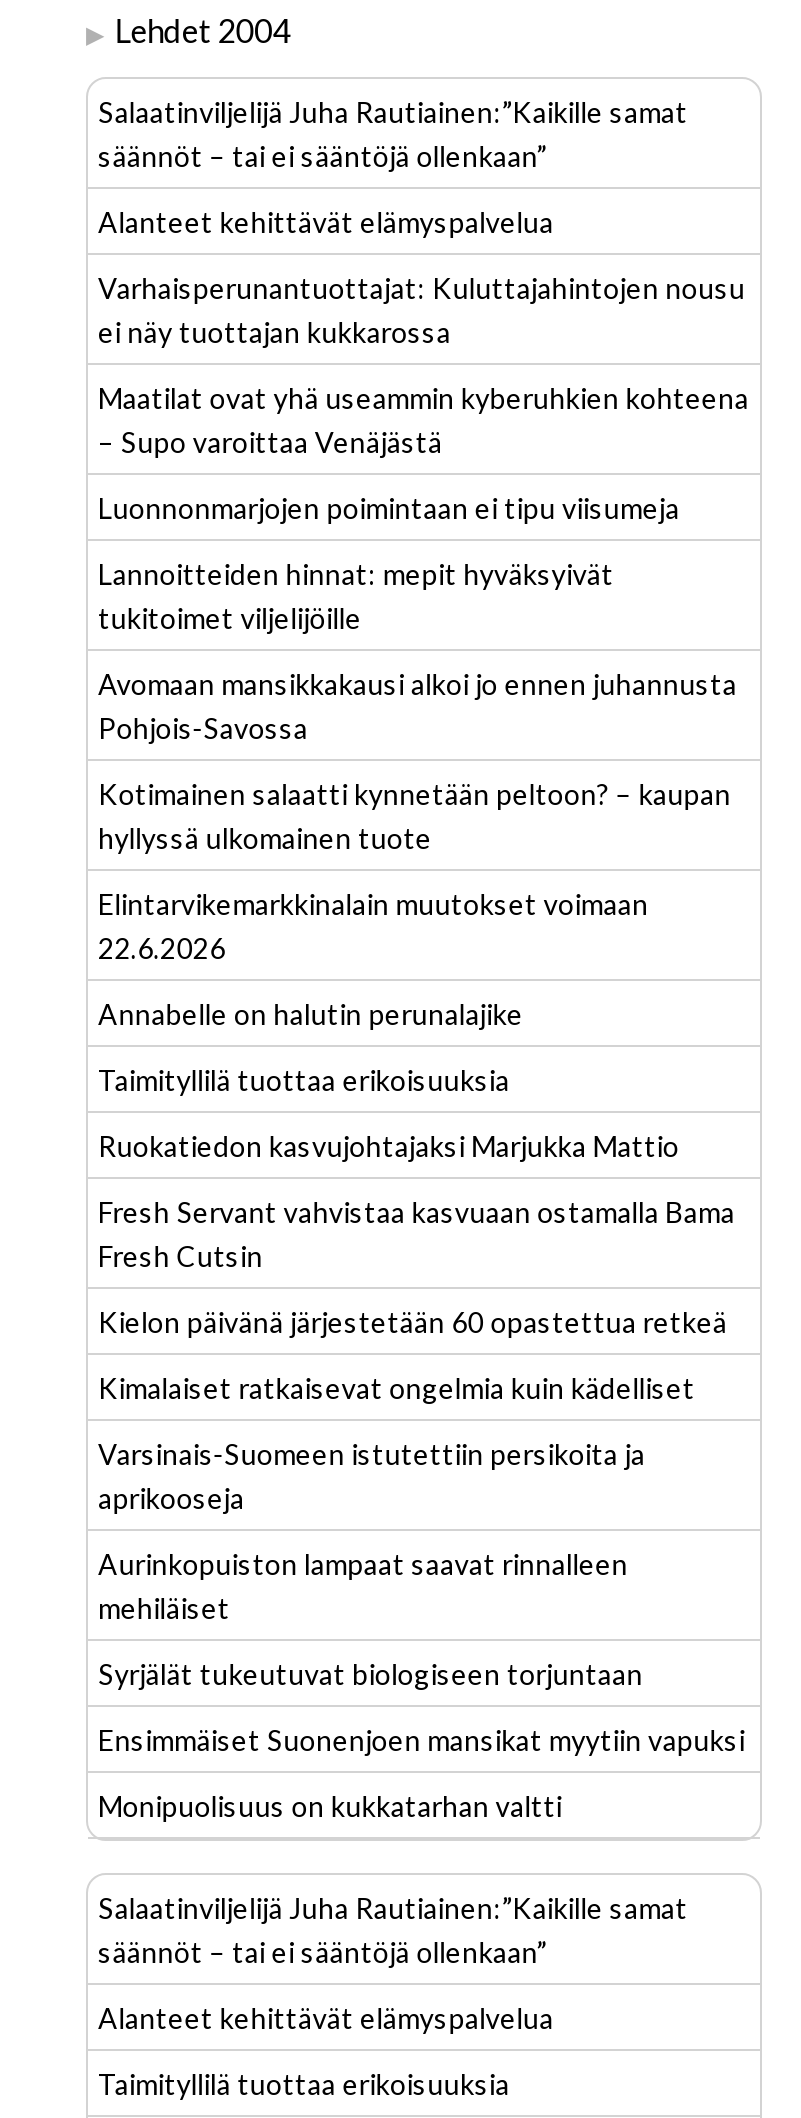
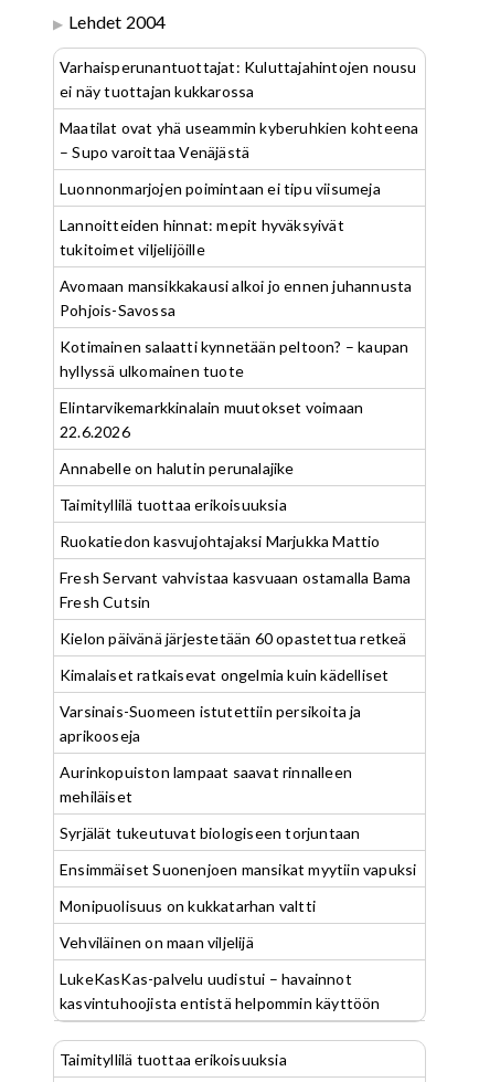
- Salaatinviljelijä Juha Rautiainen:”Kaikille samat
- säännöt – tai ei sääntöjä ollenkaan”
- Alanteet kehittävät elämyspalvelua

- Salaatinviljelijä Juha Rautiainen:”Kaikille samat
- säännöt – tai ei sääntöjä ollenkaan”
+ Vehviläinen on maan viljelijä

- Alanteet kehittävät elämyspalvelua
+ LukeKasKas-palvelu uudistui – havainnot
+ kasvintuhoojista entistä helpommin käyttöön
